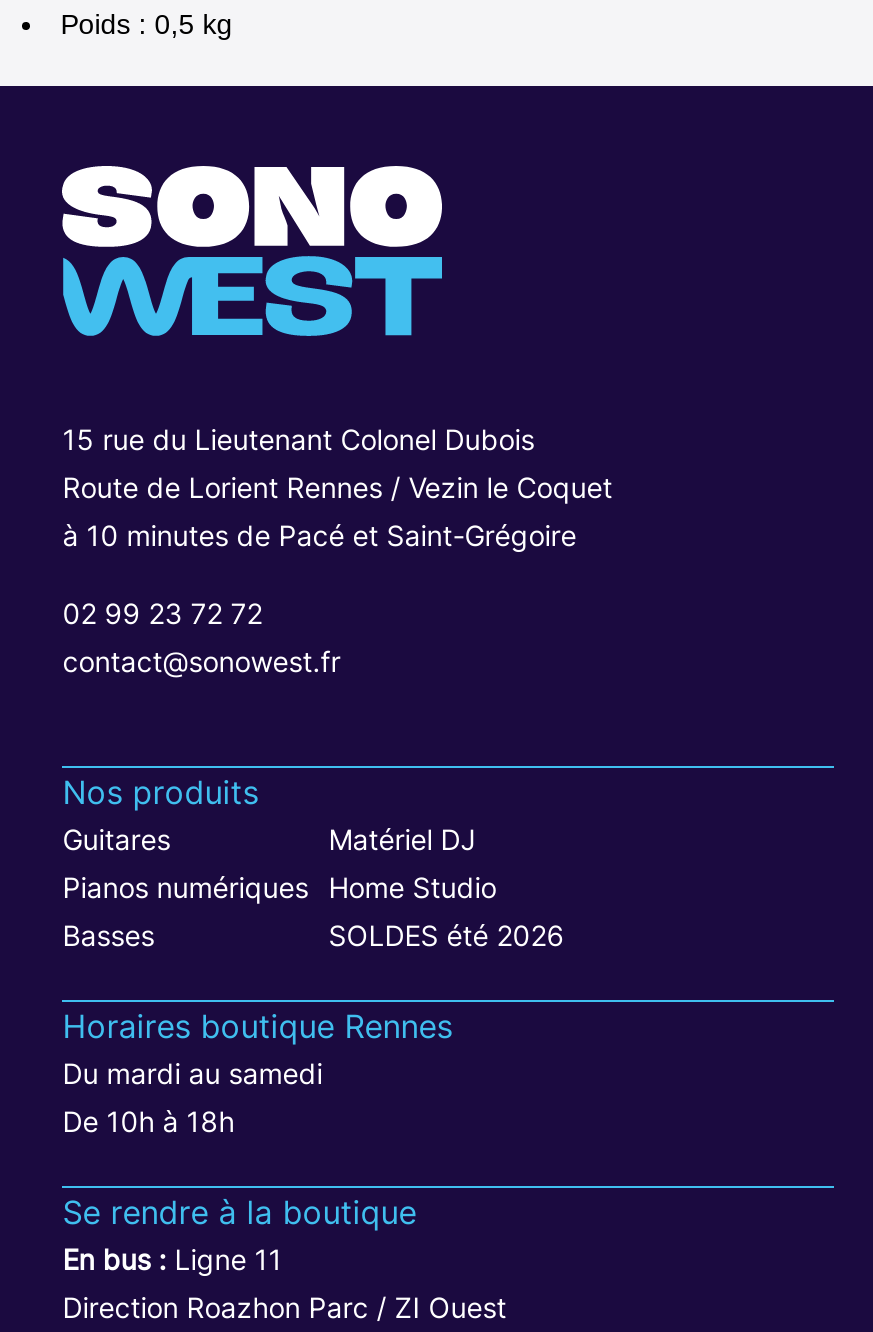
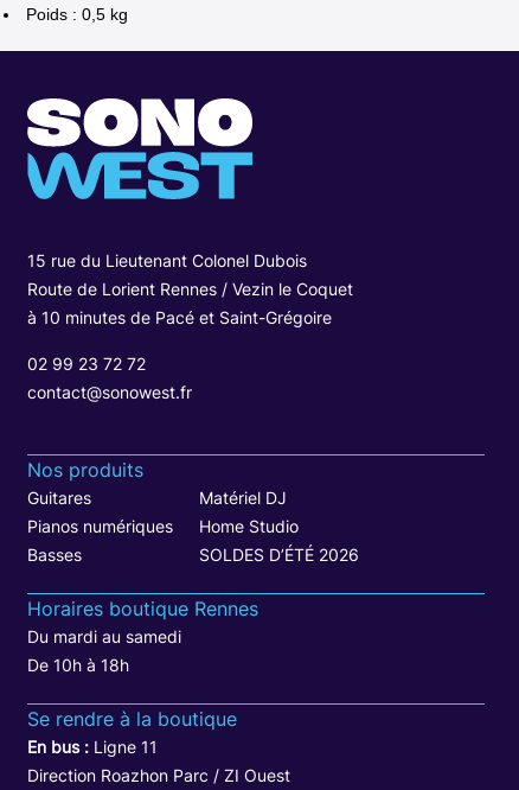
- SOLDES été 2026
+ SOLDES D’ÉTÉ 2026
